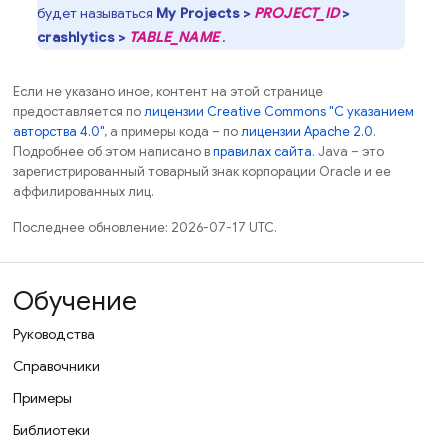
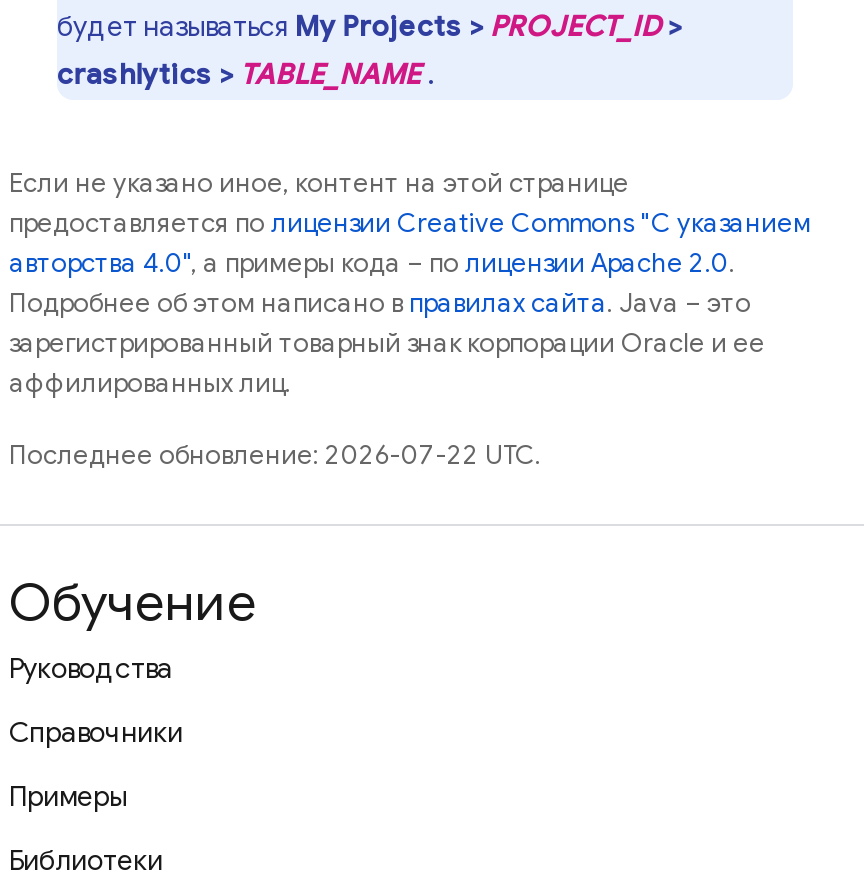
- Последнее обновление: 2026-07-17 UTC.
+ Последнее обновление: 2026-07-22 UTC.
